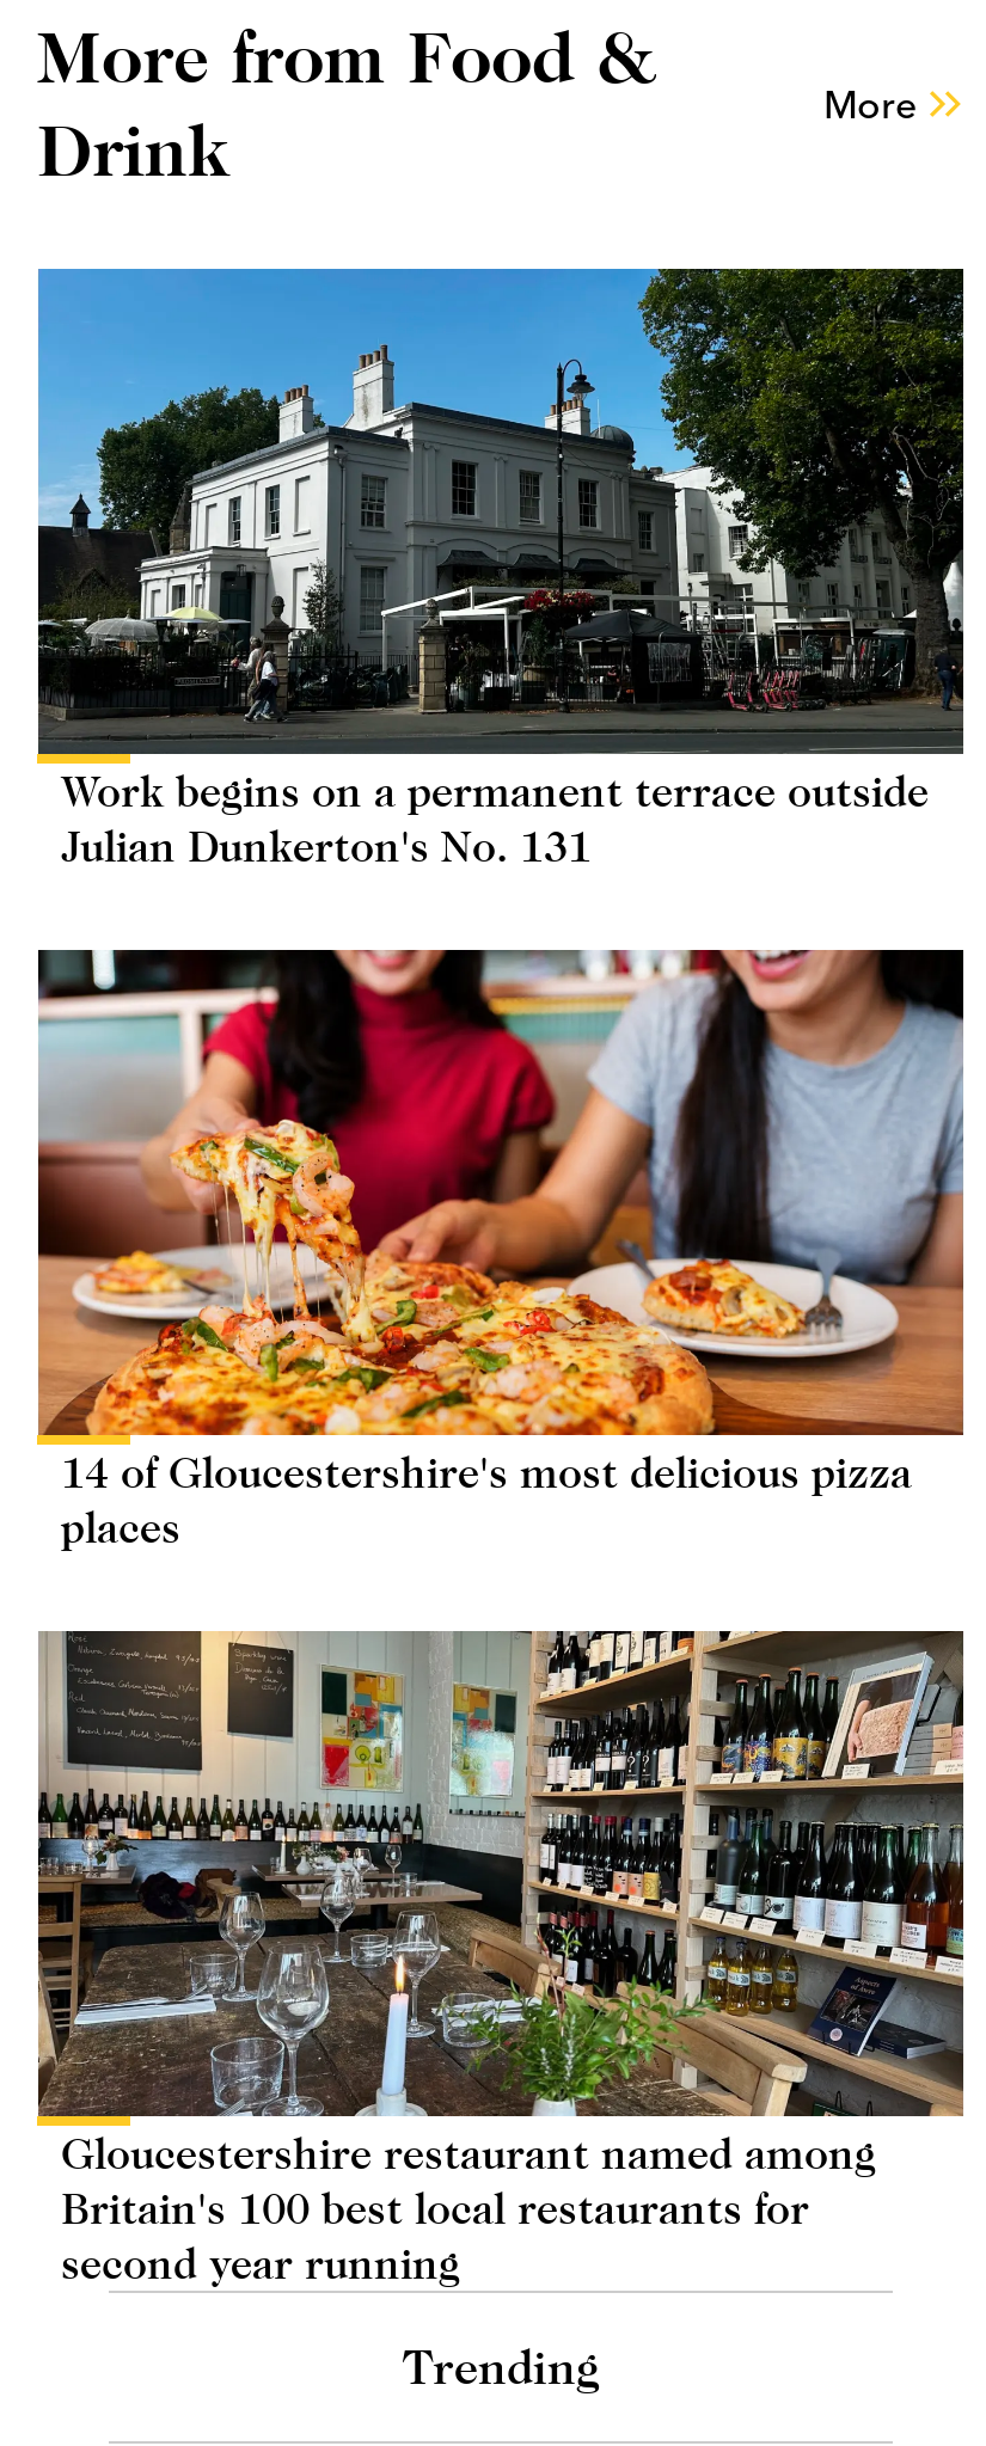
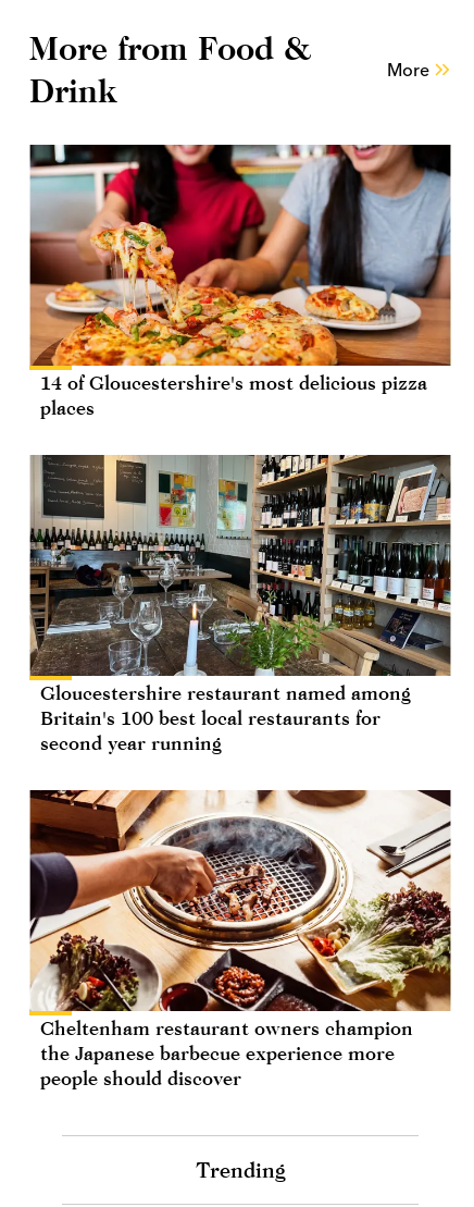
- [image]
- Work begins on a permanent terrace outside
- Julian Dunkerton's No. 131

moved up: [image] | 14 of Gloucestershire's most delicious pizza | places | Gloucestershire restaurant named among | Britain's 100 best local restaurants for | second year running

+ [image]
+ Cheltenham restaurant owners champion
+ the Japanese barbecue experience more
+ people should discover
